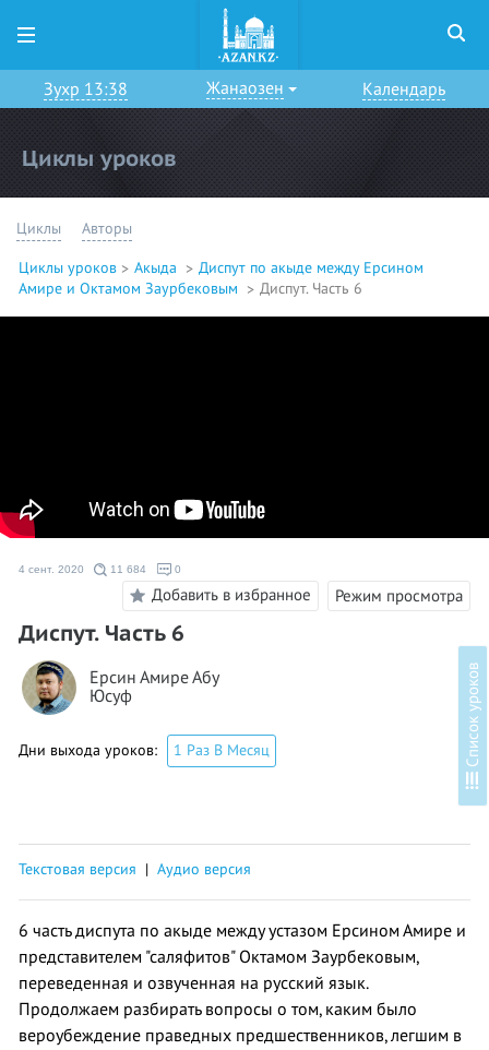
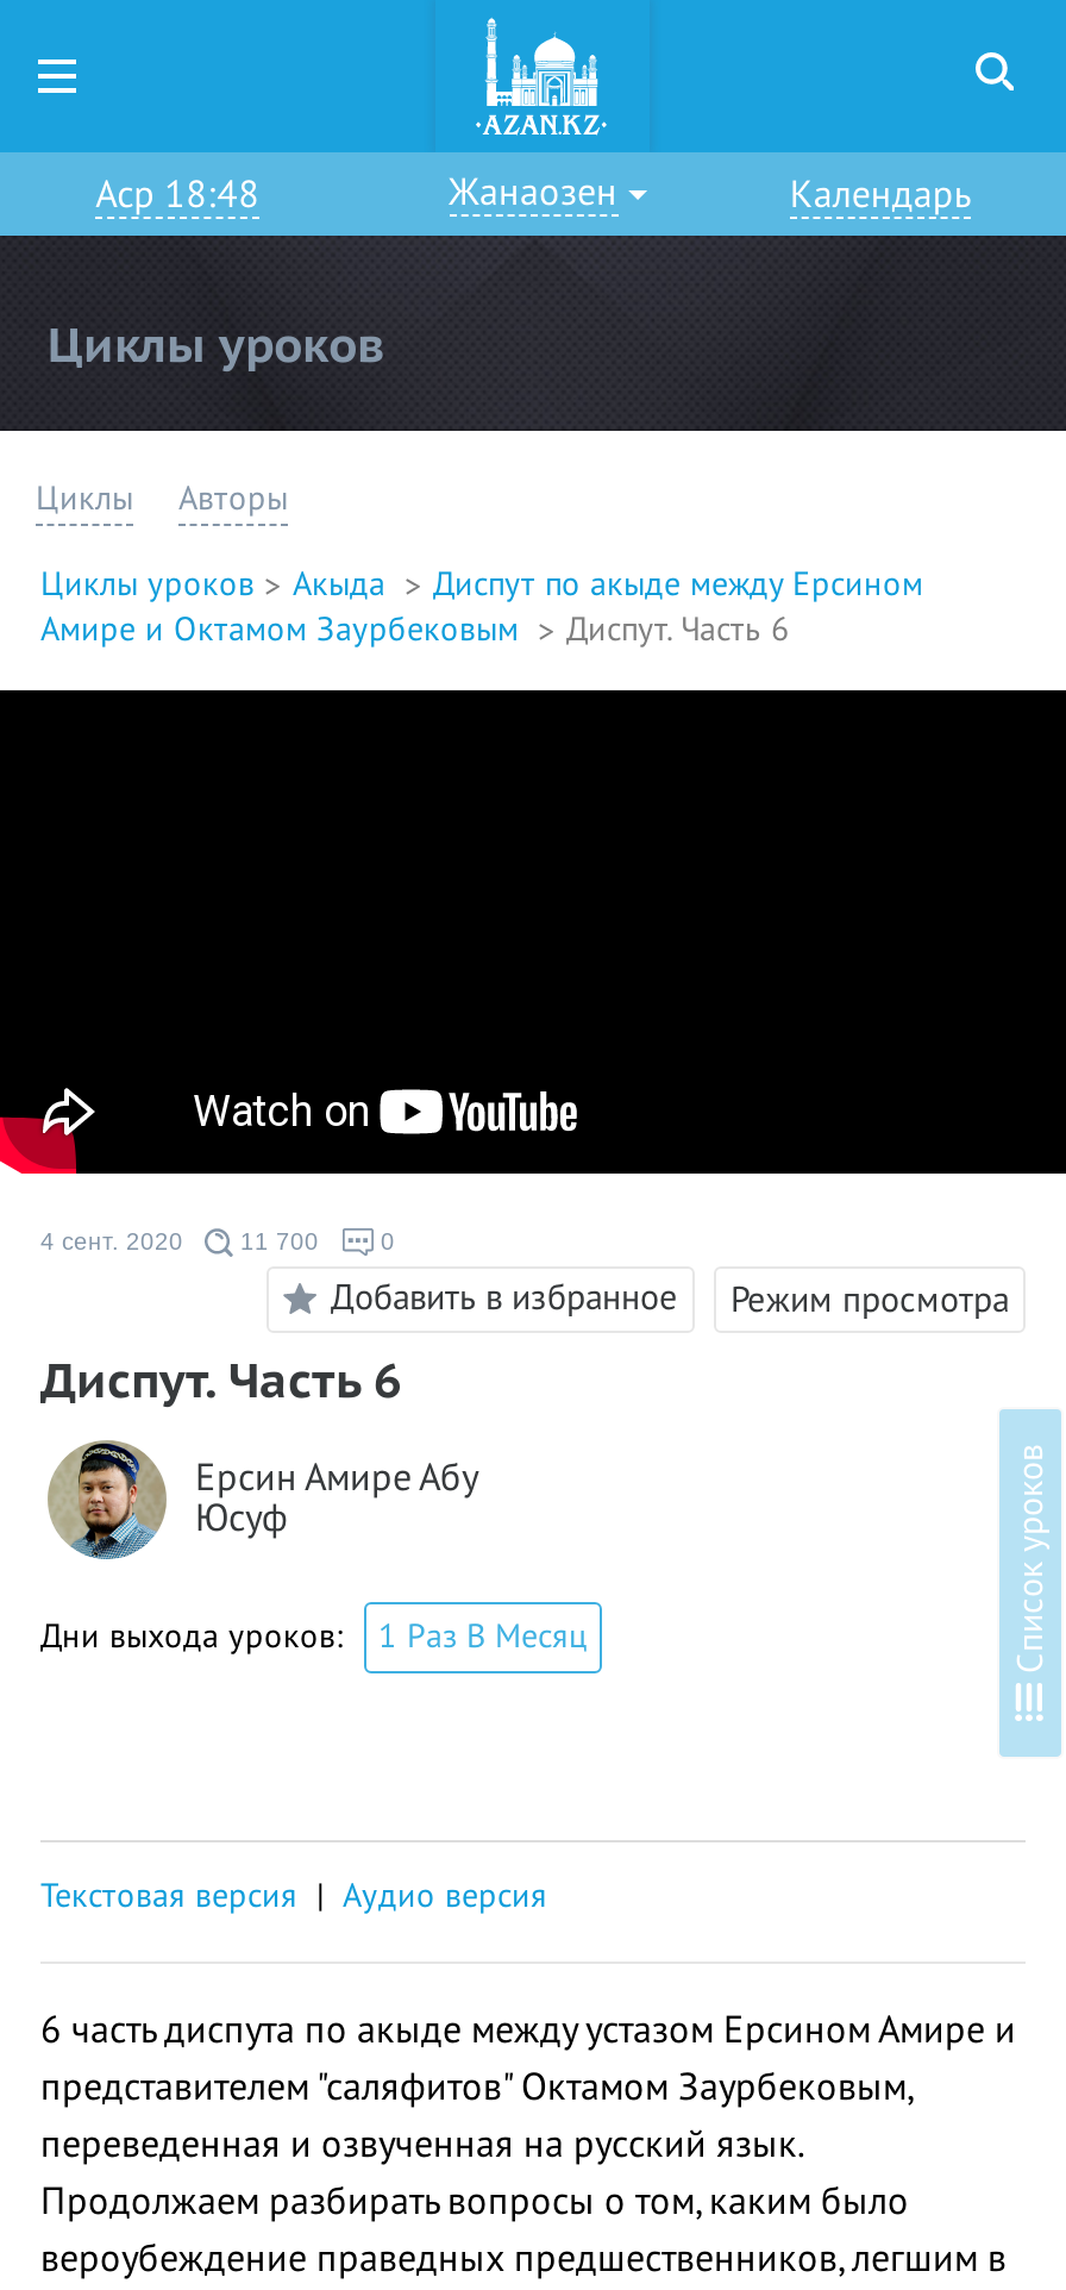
- Зухр 13:38
+ Аср 18:48

- 4 сент. 2020 11 684
+ 4 сент. 2020 11 700
